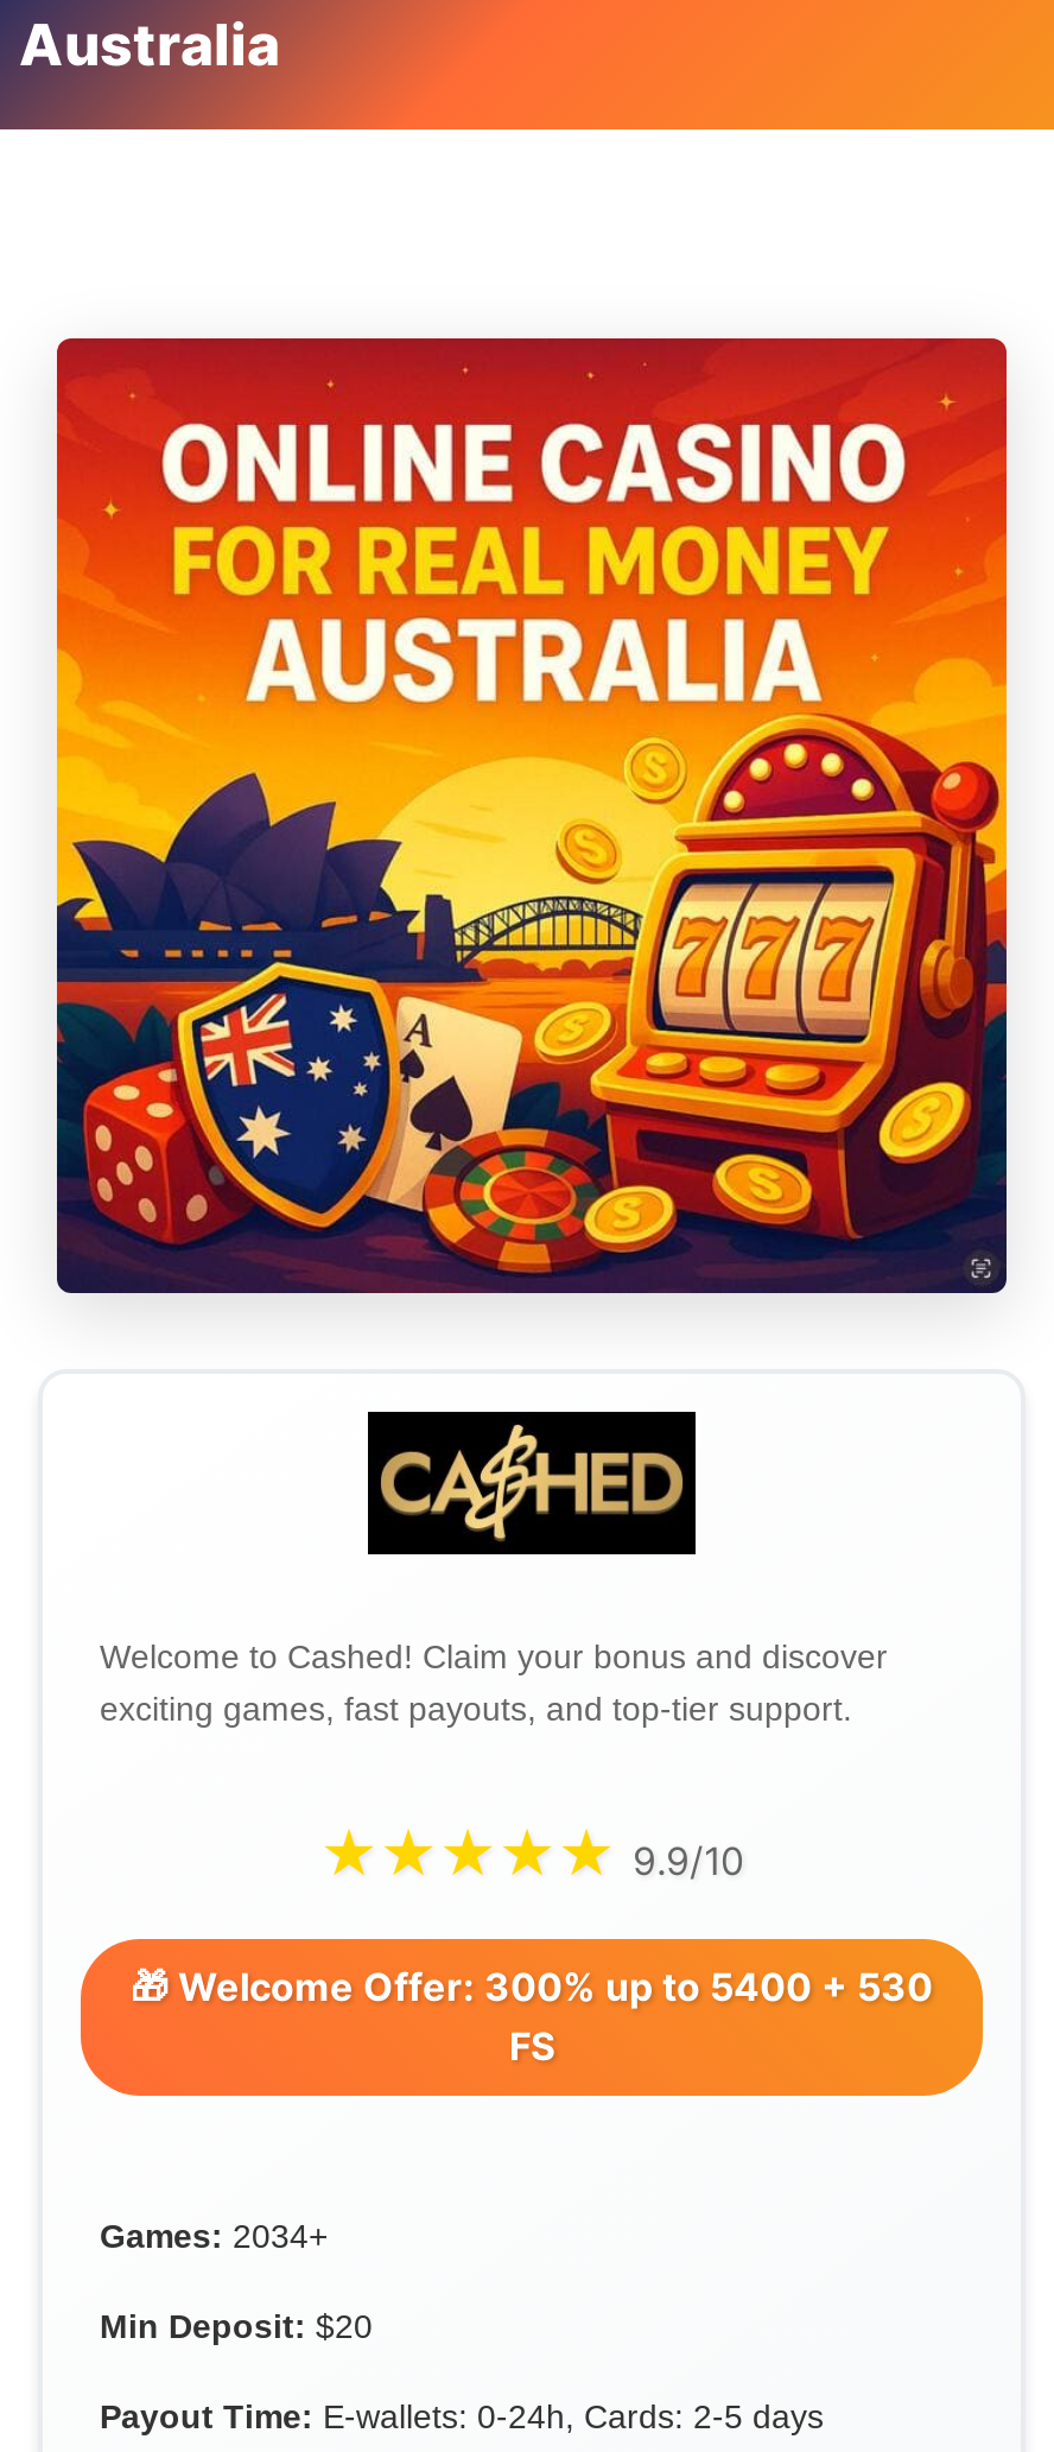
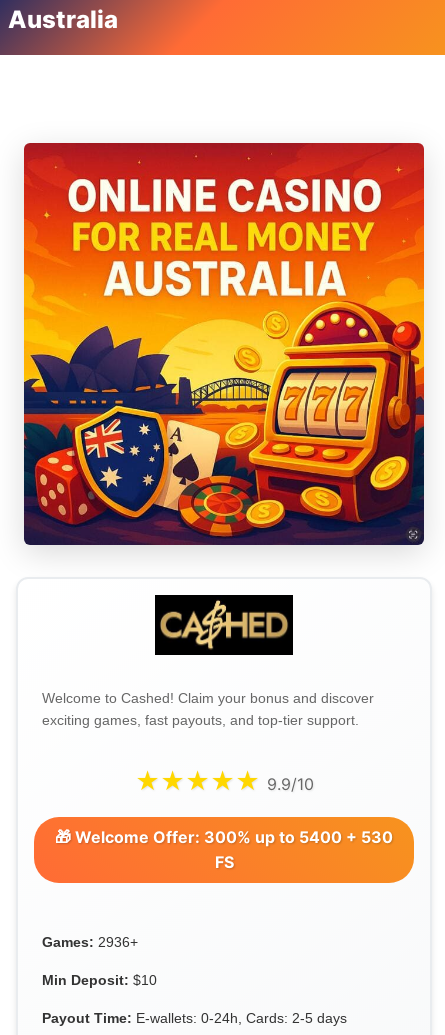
- Games: 2034+
+ Games: 2936+

- Min Deposit: $20
+ Min Deposit: $10
